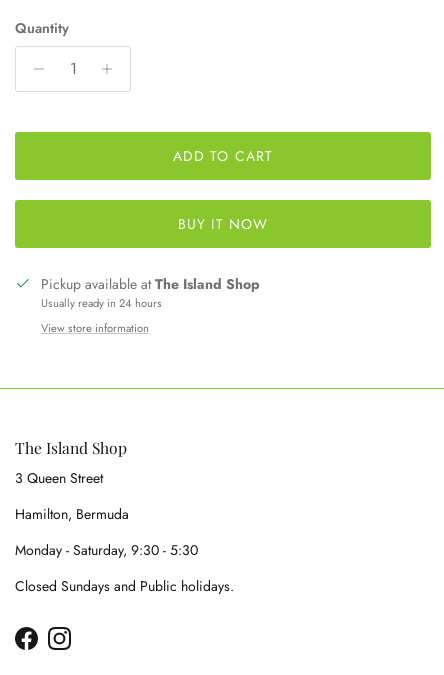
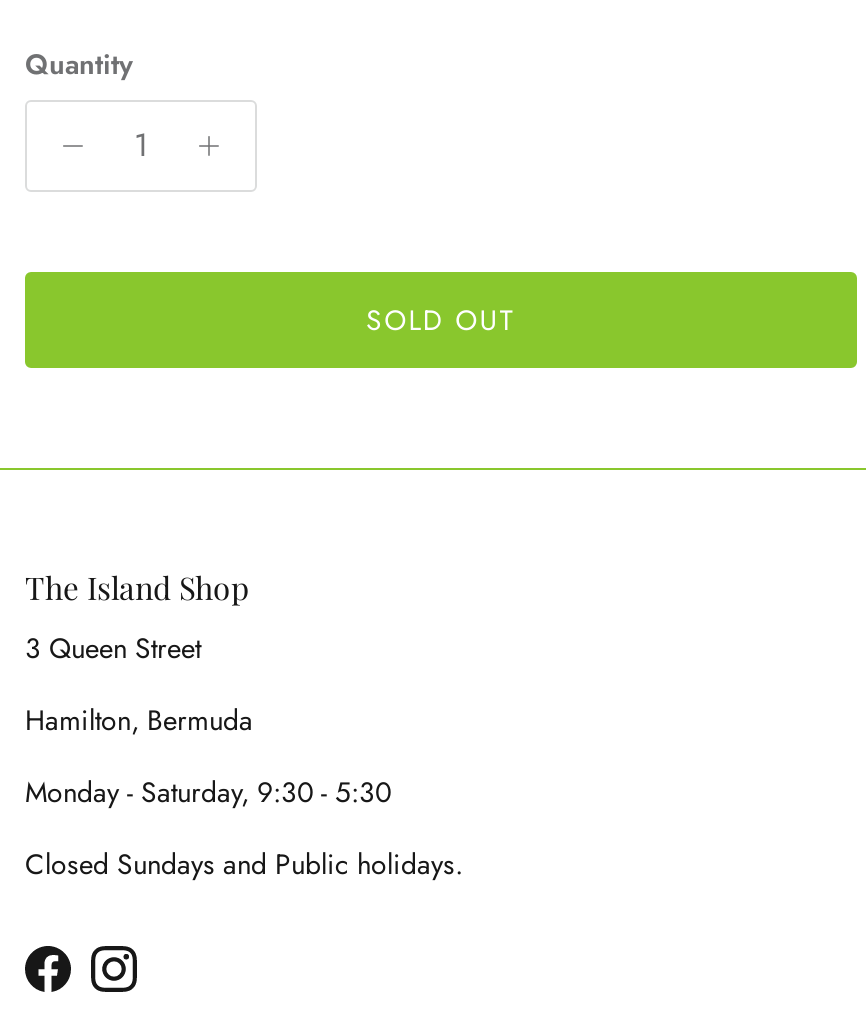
- ADD TO CART
- BUY IT NOW
- Pickup available at The Island Shop
- Usually ready in 24 hours
- View store information
+ SOLD OUT
